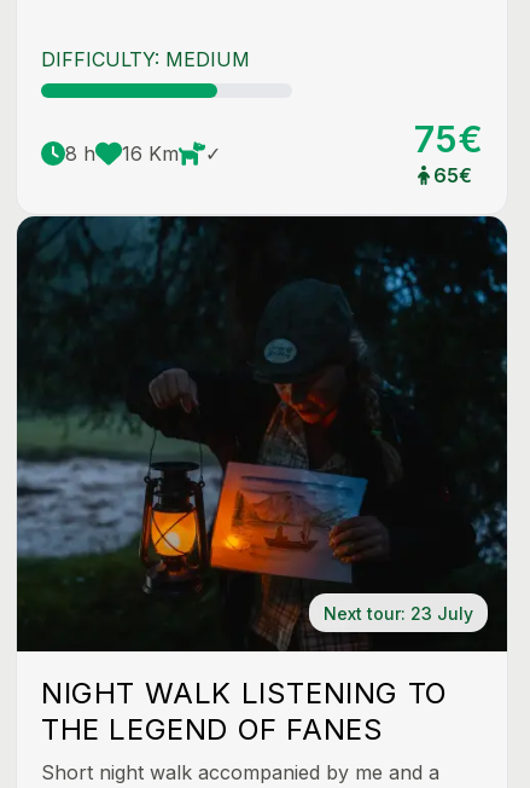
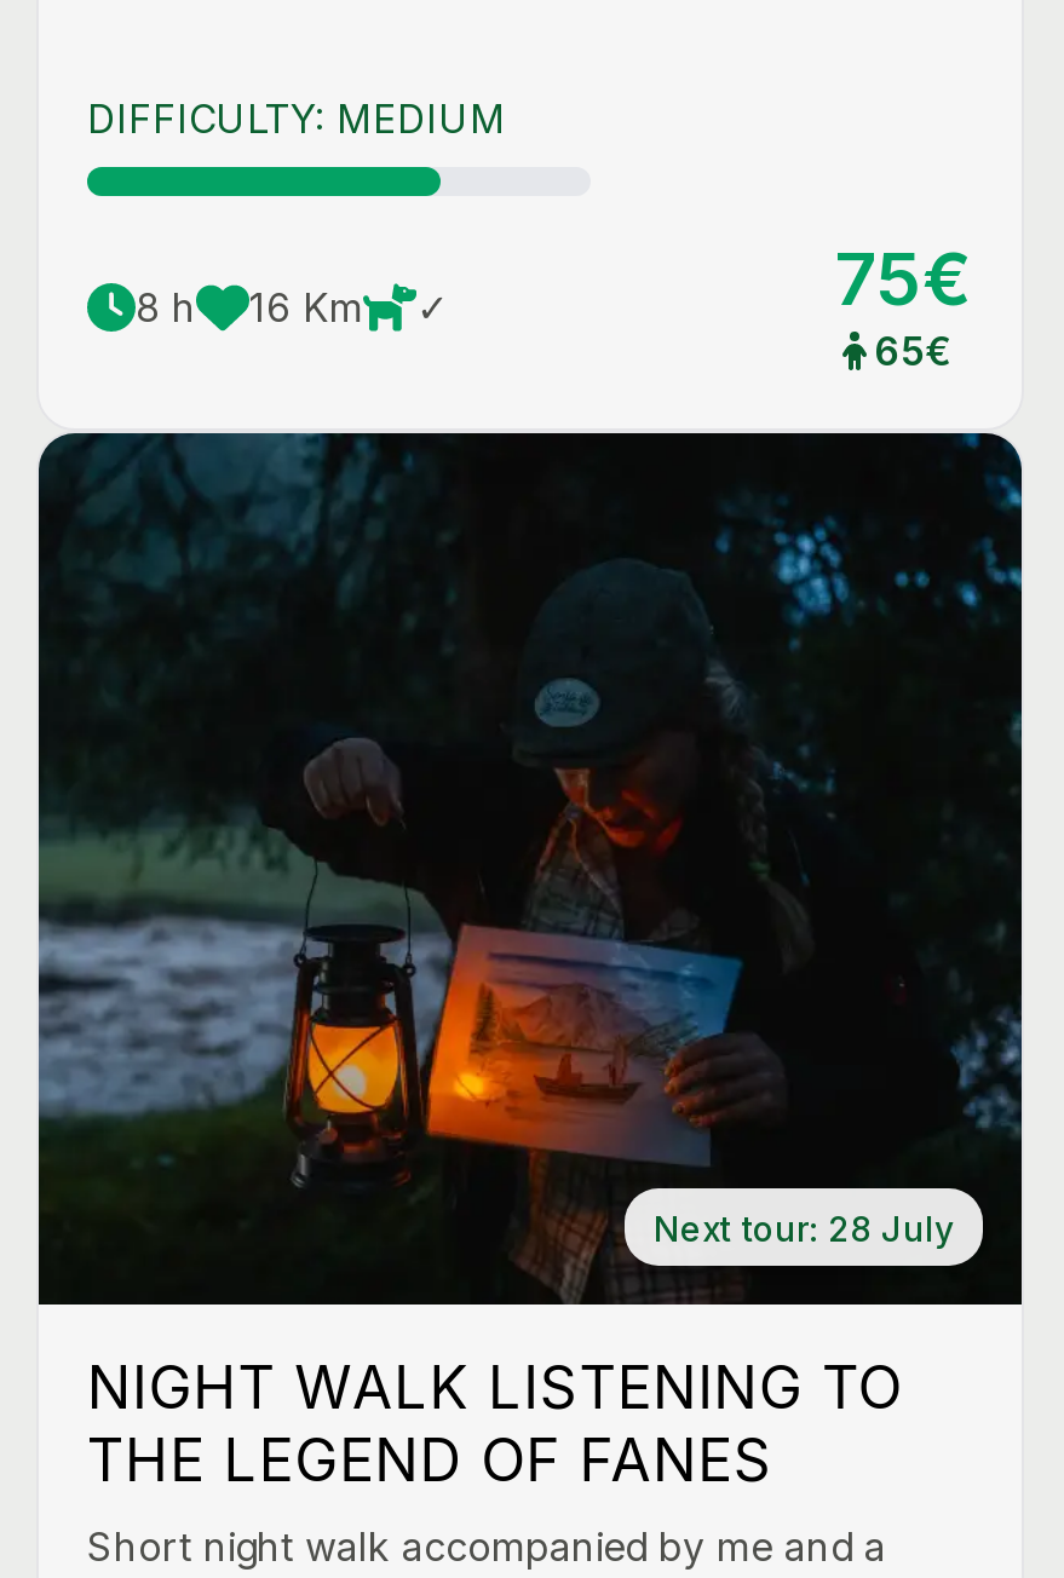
- Next tour: 23 July
+ Next tour: 28 July
